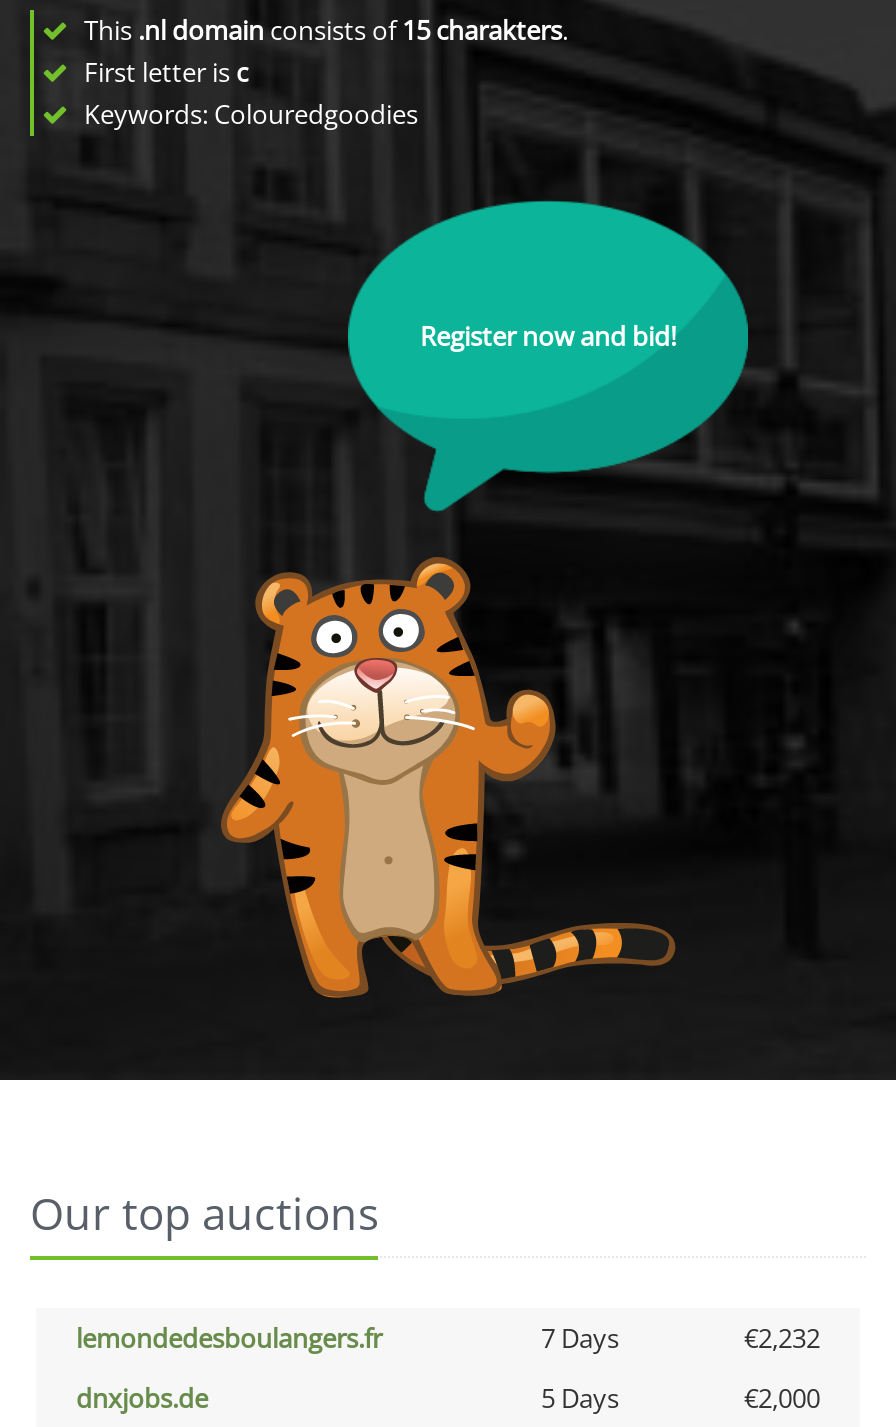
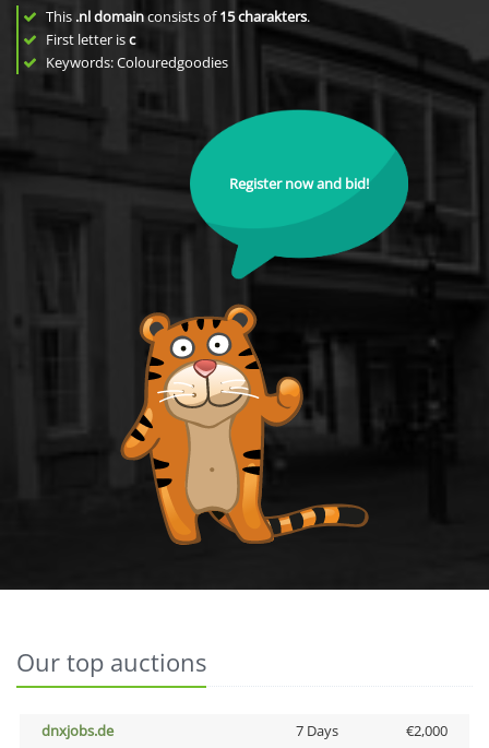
- lemondedesboulangers.fr
- 7 Days
- €2,232

- 5 Days
+ 7 Days
